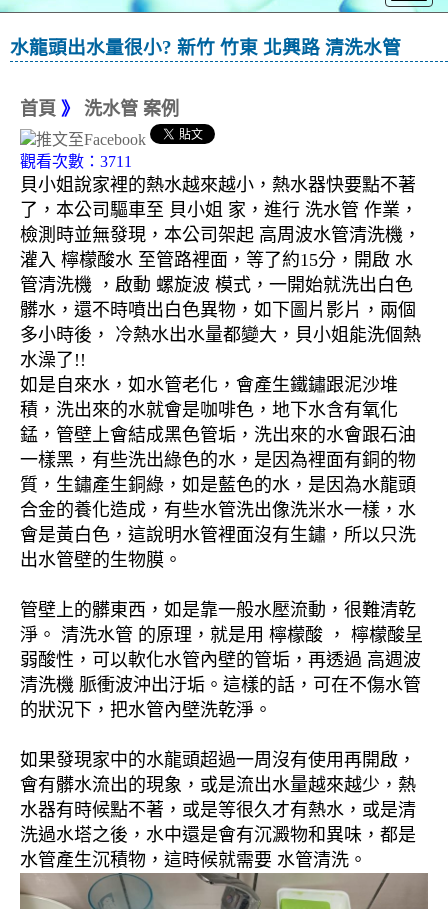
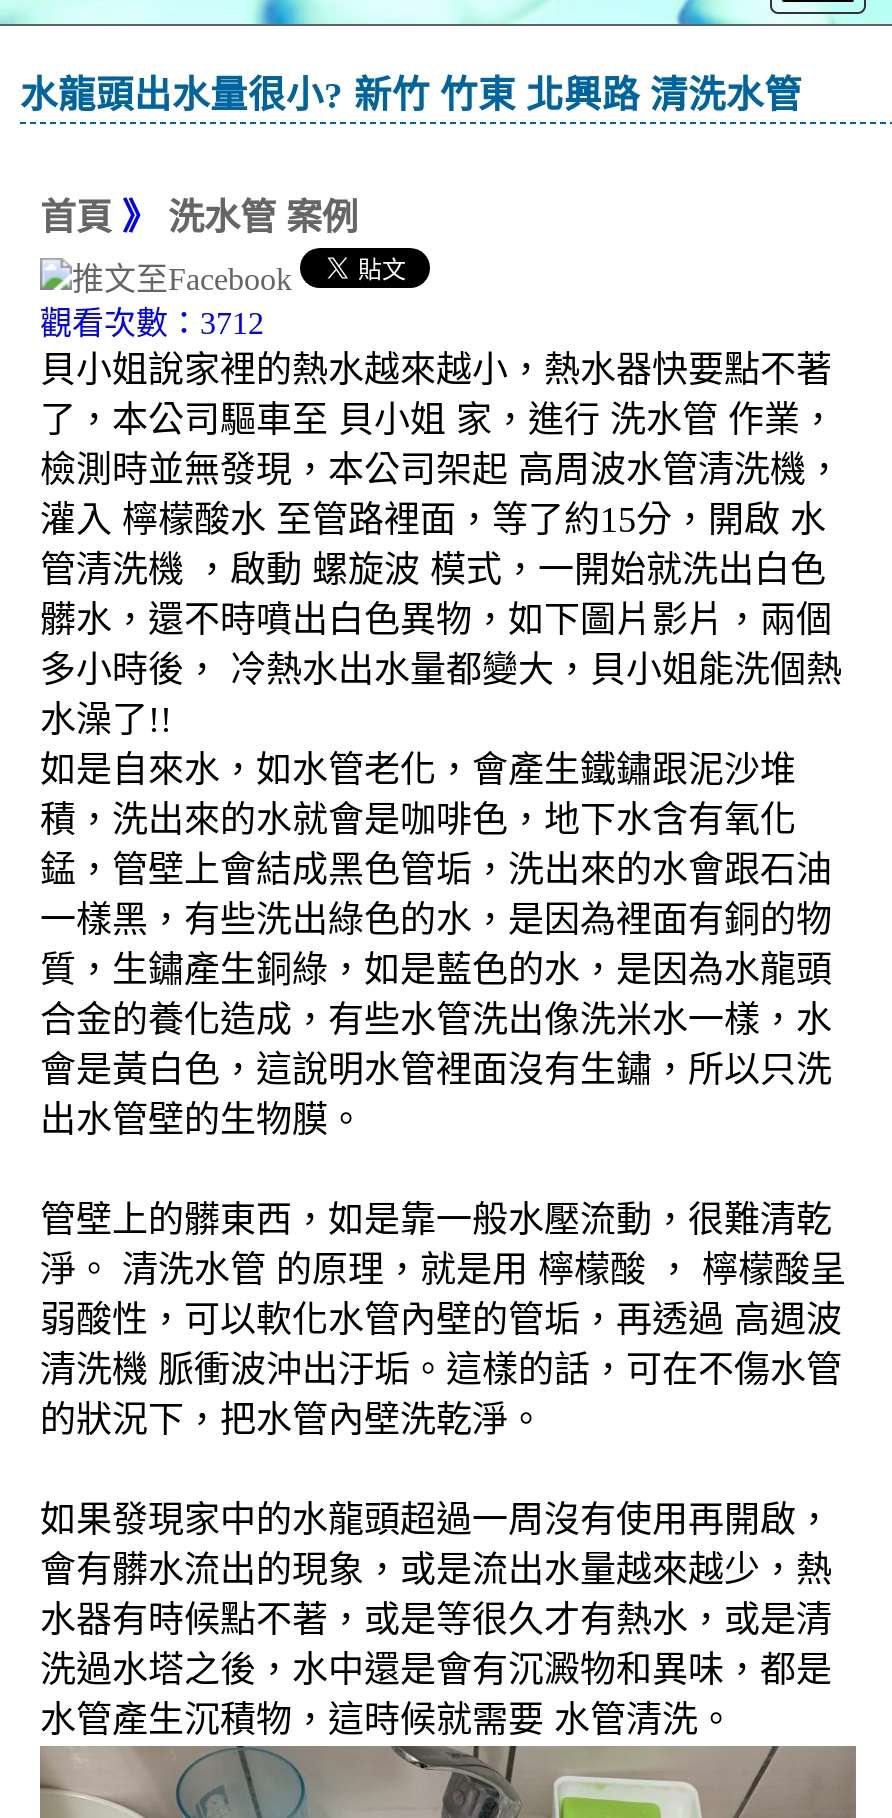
- 觀看次數：3711
+ 觀看次數：3712
